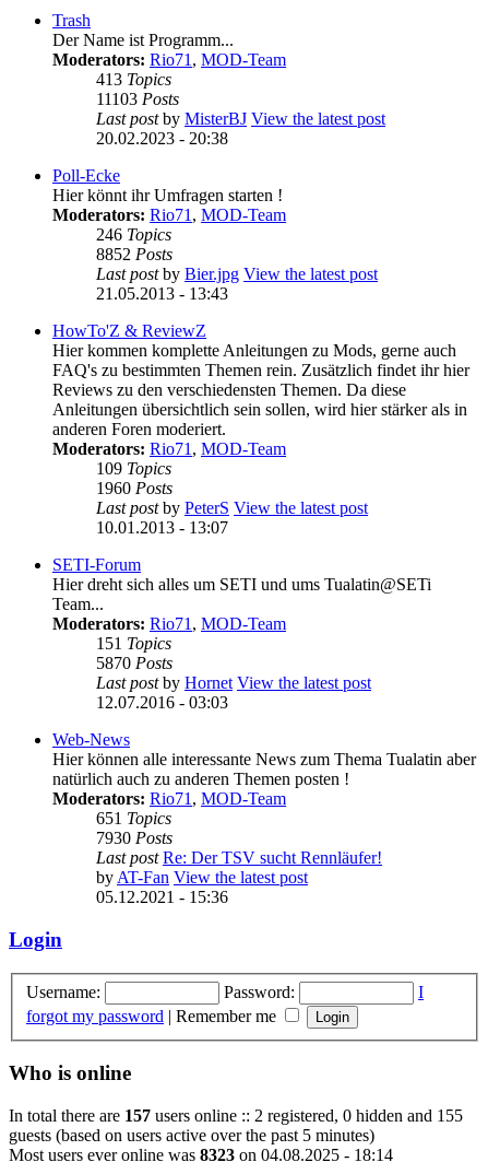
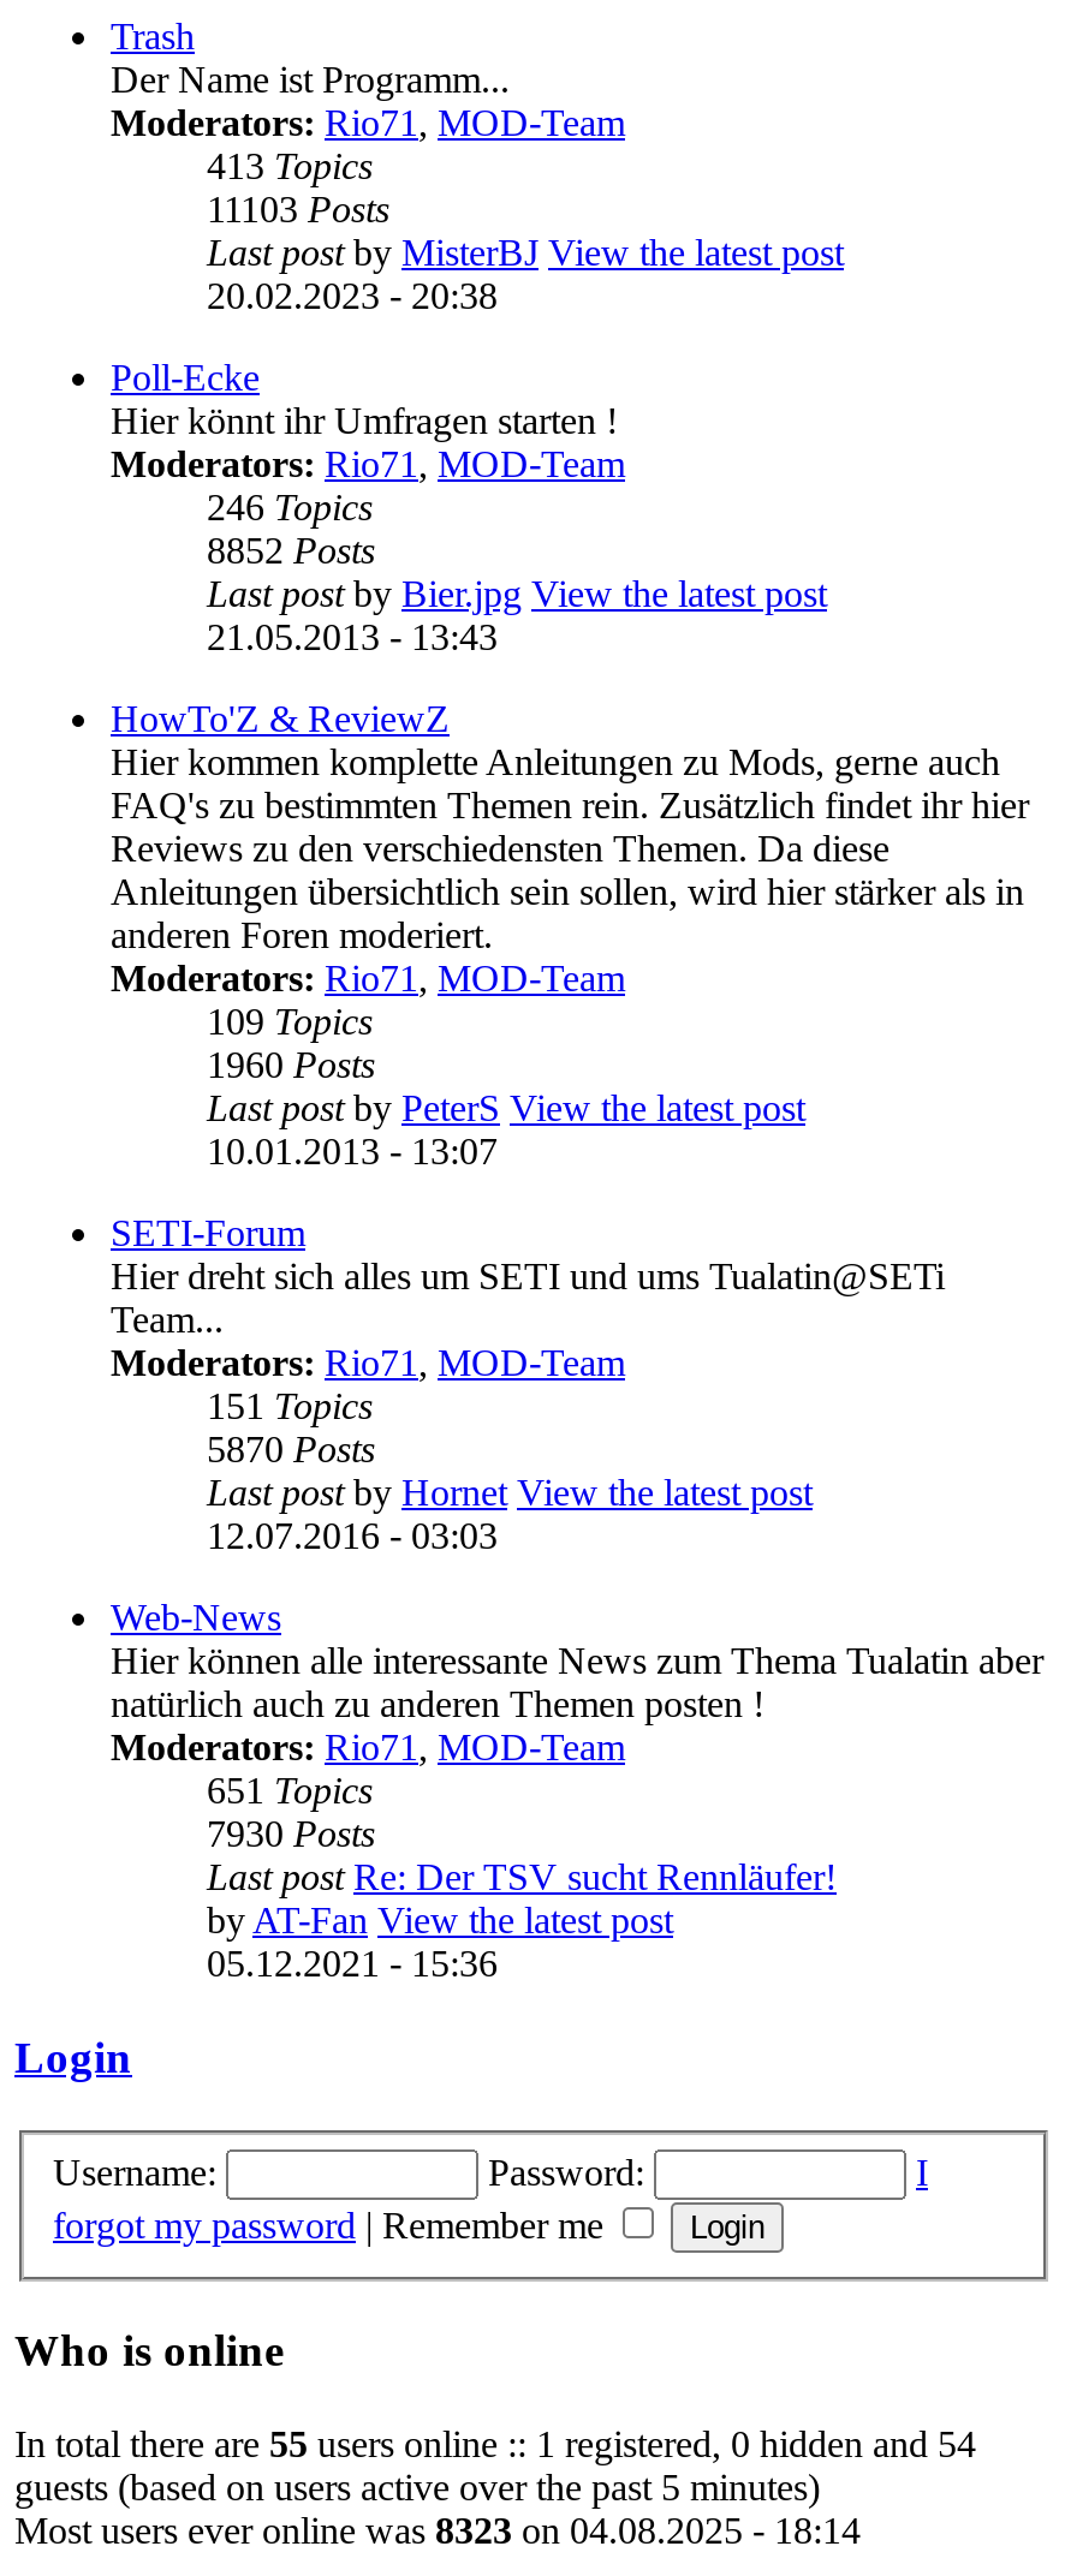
- In total there are 157 users online :: 2 registered, 0 hidden and 155
+ In total there are 55 users online :: 1 registered, 0 hidden and 54
